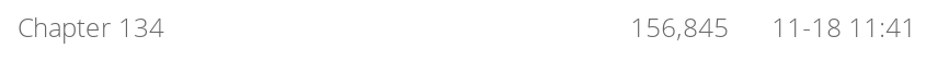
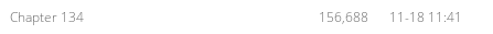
- 156,845 11-18 11:41
+ 156,688 11-18 11:41
